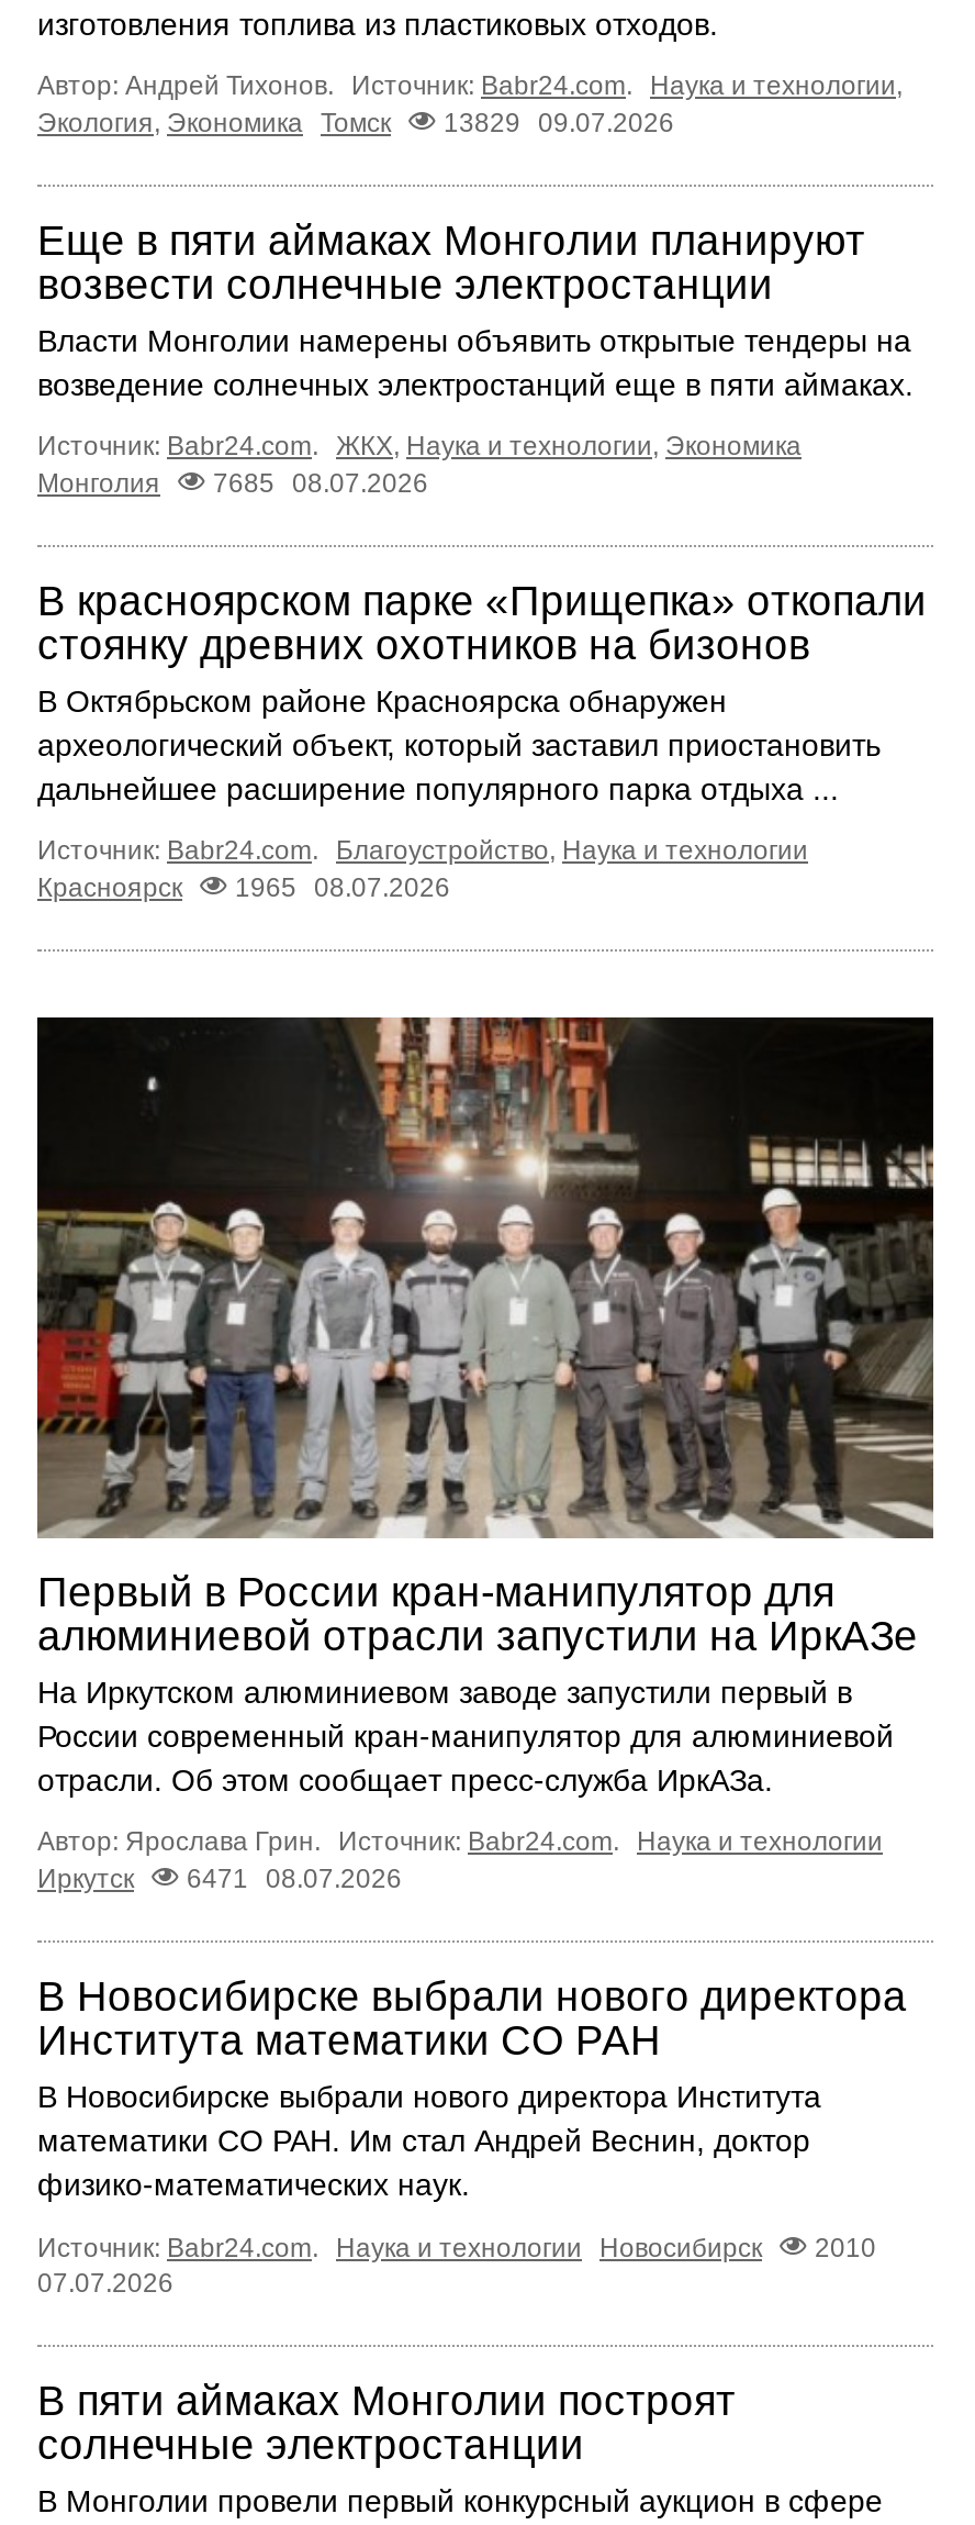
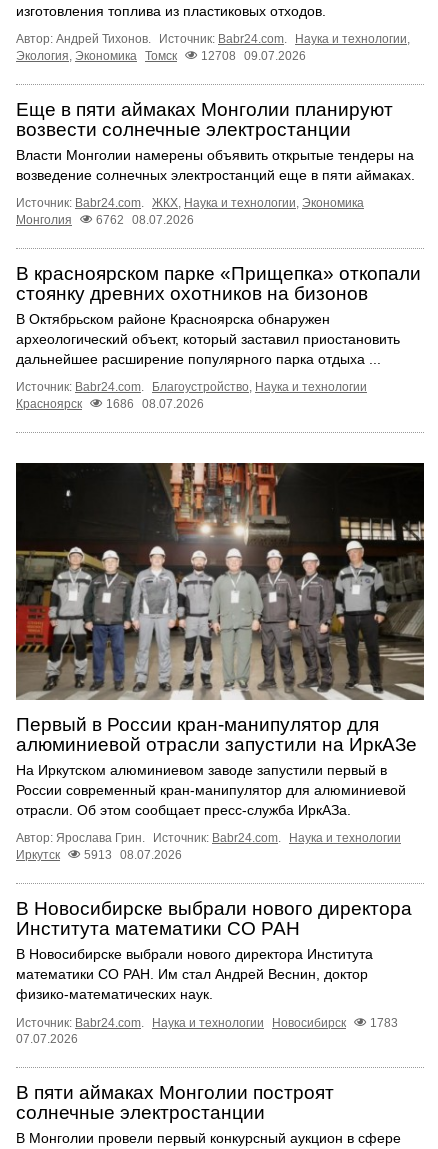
- Экология, Экономика Томск 13829 09.07.2026
+ Экология, Экономика Томск 12708 09.07.2026

- Монголия 7685 08.07.2026
+ Монголия 6762 08.07.2026

- Красноярск 1965 08.07.2026
+ Красноярск 1686 08.07.2026

- Иркутск 6471 08.07.2026
+ Иркутск 5913 08.07.2026

- Источник: Babr24.com. Наука и технологии Новосибирск 2010
+ Источник: Babr24.com. Наука и технологии Новосибирск 1783
